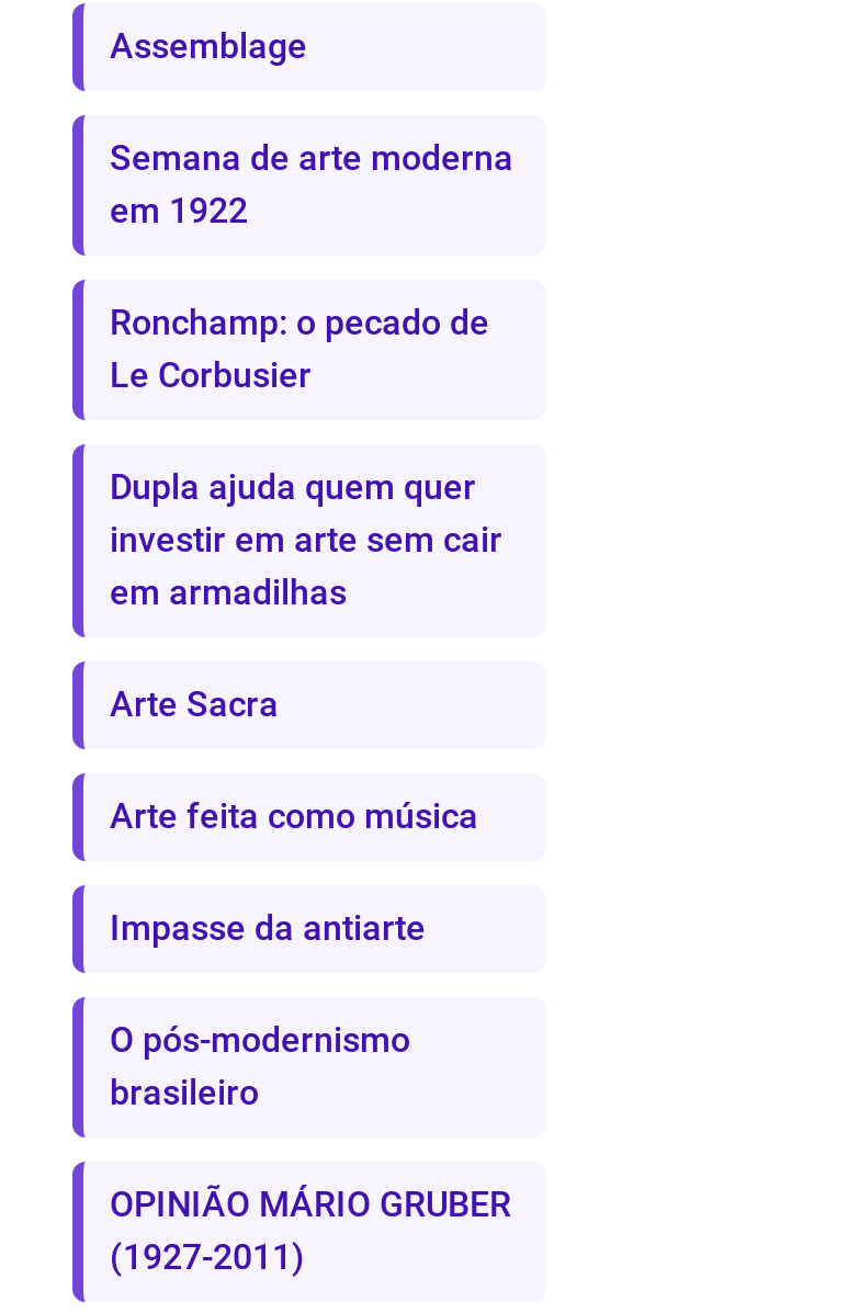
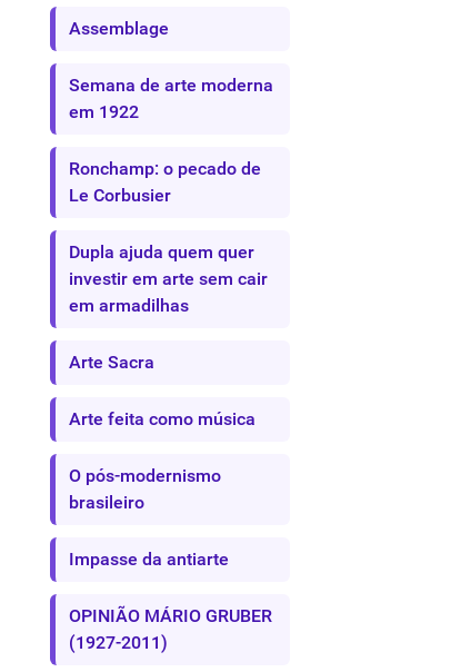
moved down: Impasse da antiarte

moved up: O pós-modernismo | brasileiro
